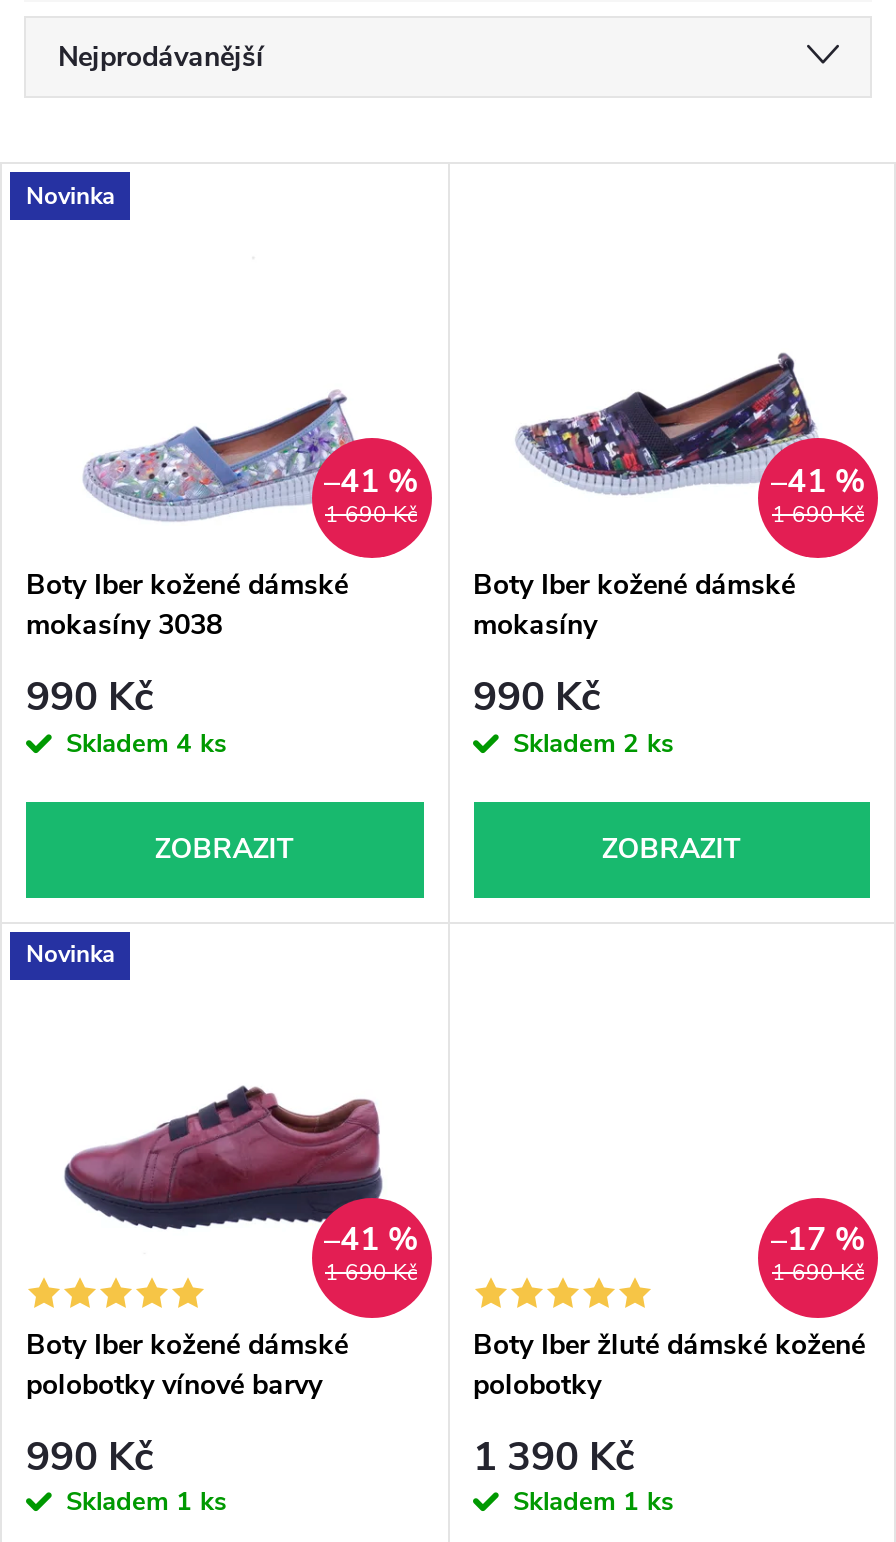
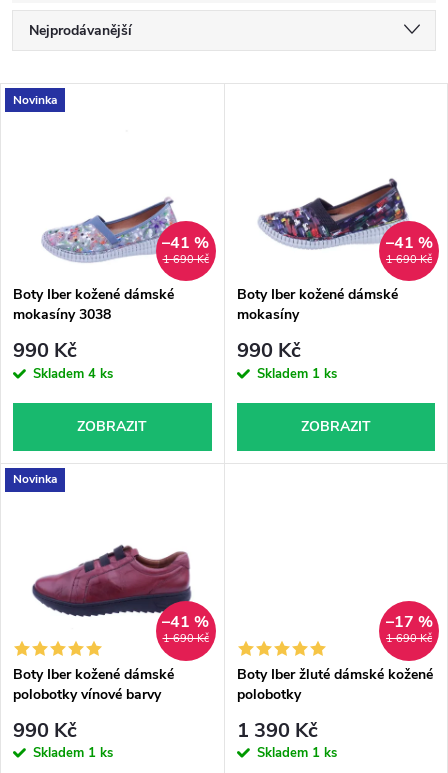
- Skladem 2 ks
+ Skladem 1 ks
